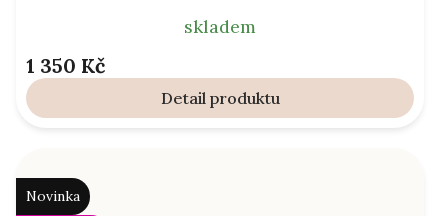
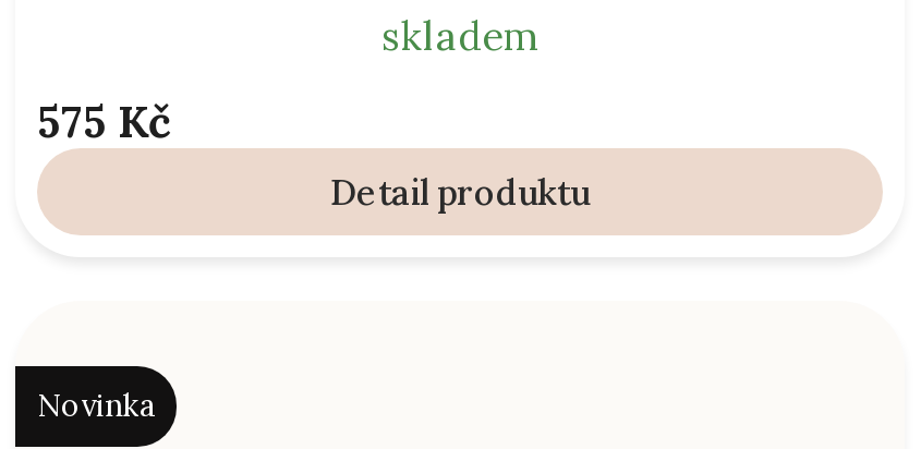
- 1 350 Kč
+ 575 Kč
